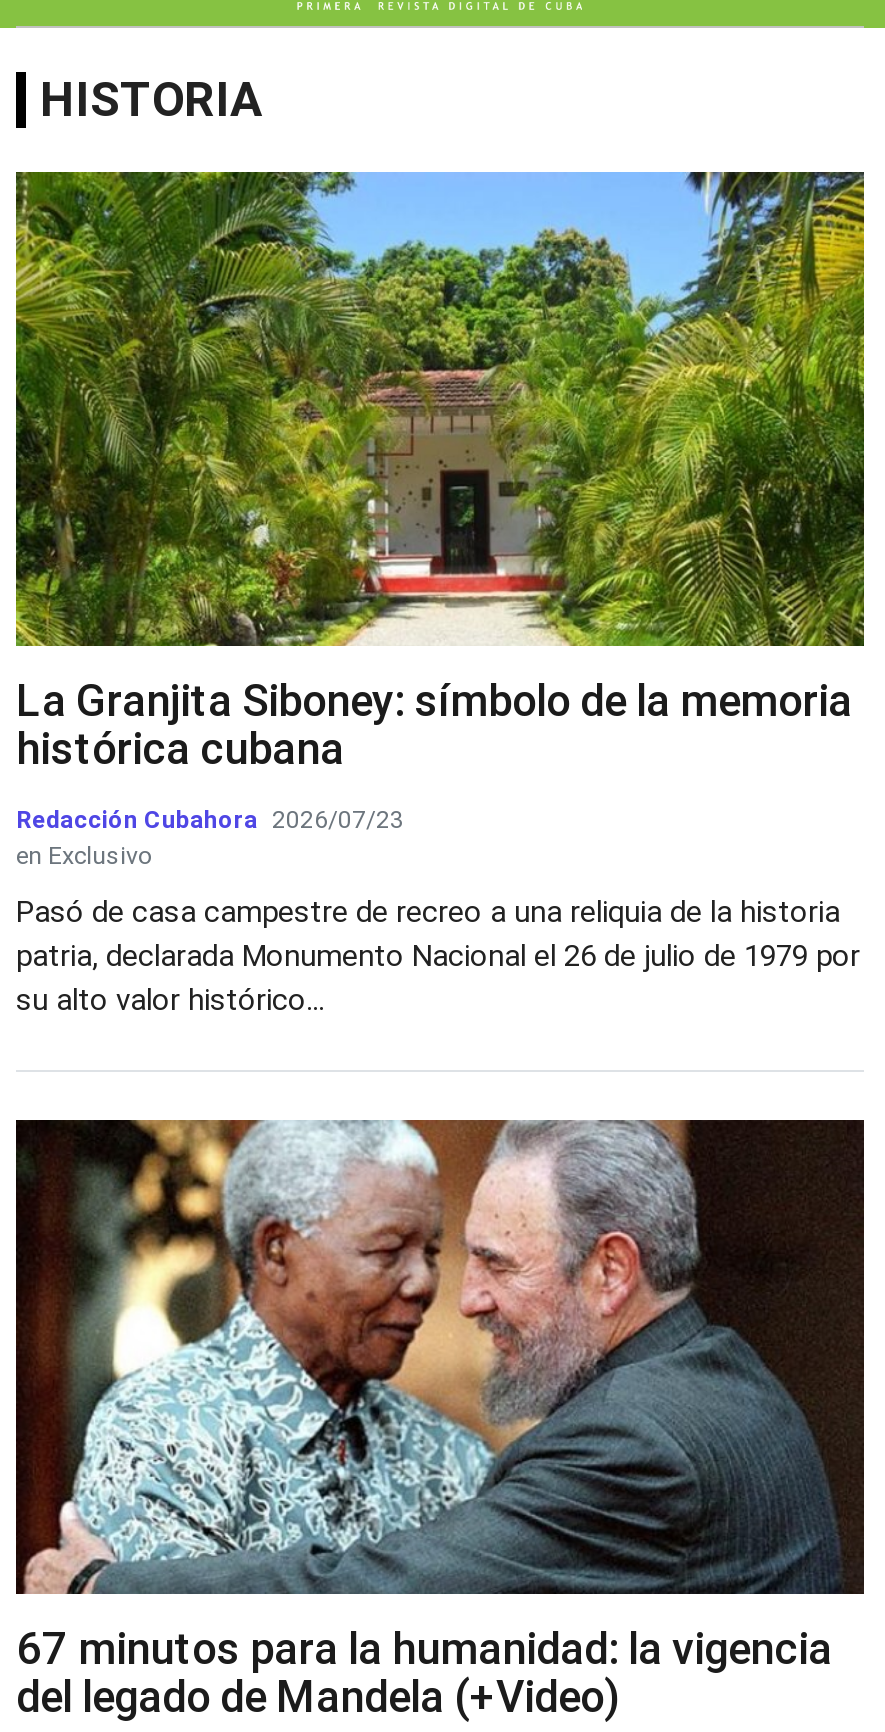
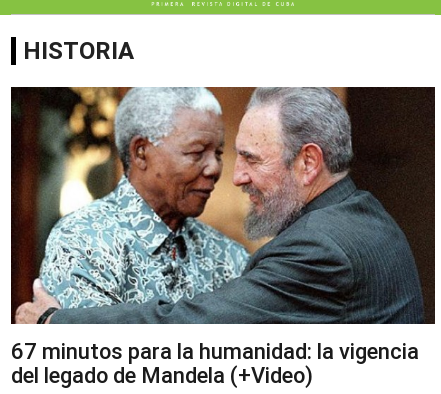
- [image]
- La Granjita Siboney: símbolo de la memoria
- histórica cubana
- Redacción Cubahora 2026/07/23
- en Exclusivo
- Pasó de casa campestre de recreo a una reliquia de la historia
- patria, declarada Monumento Nacional el 26 de julio de 1979 por
- su alto valor histórico...
